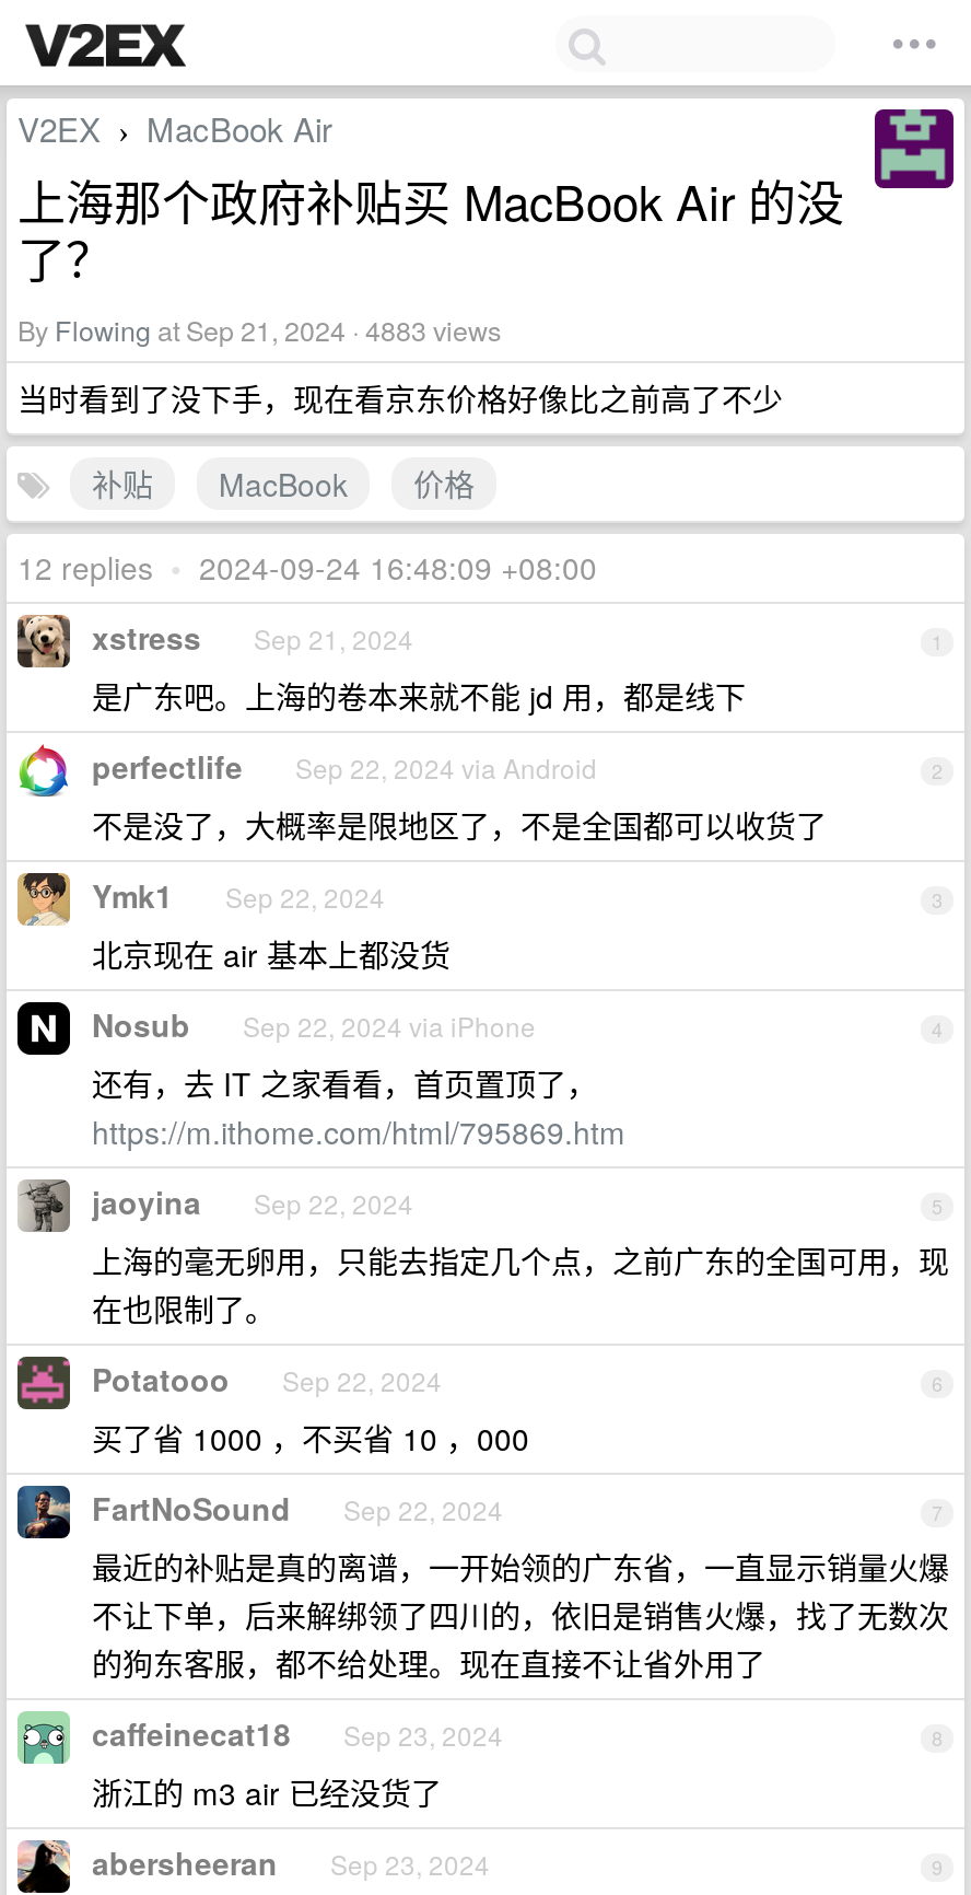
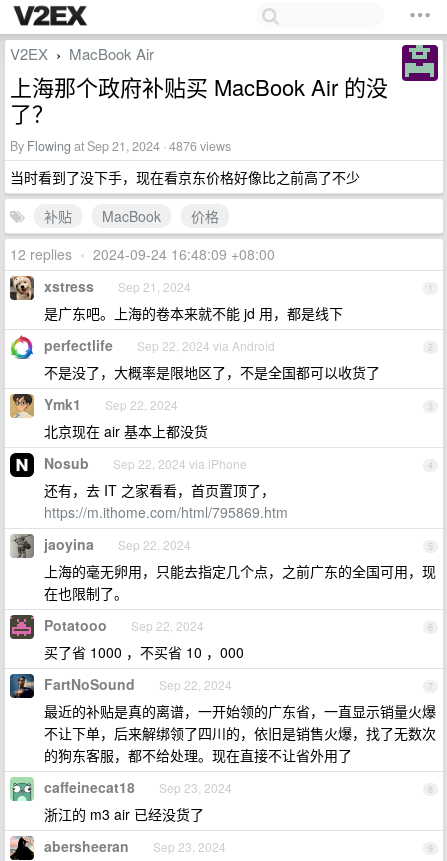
- By Flowing at Sep 21, 2024 · 4883 views
+ By Flowing at Sep 21, 2024 · 4876 views
